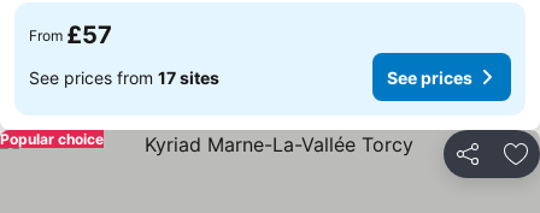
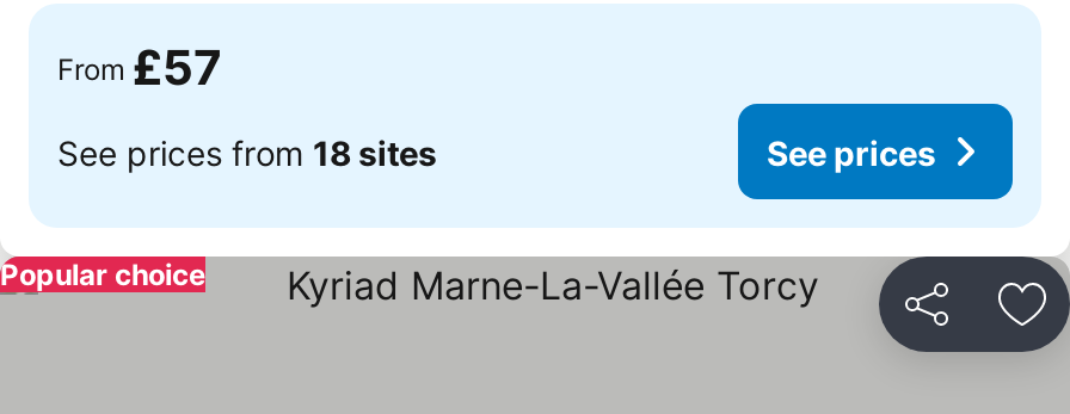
- See prices from 17 sites
+ See prices from 18 sites
